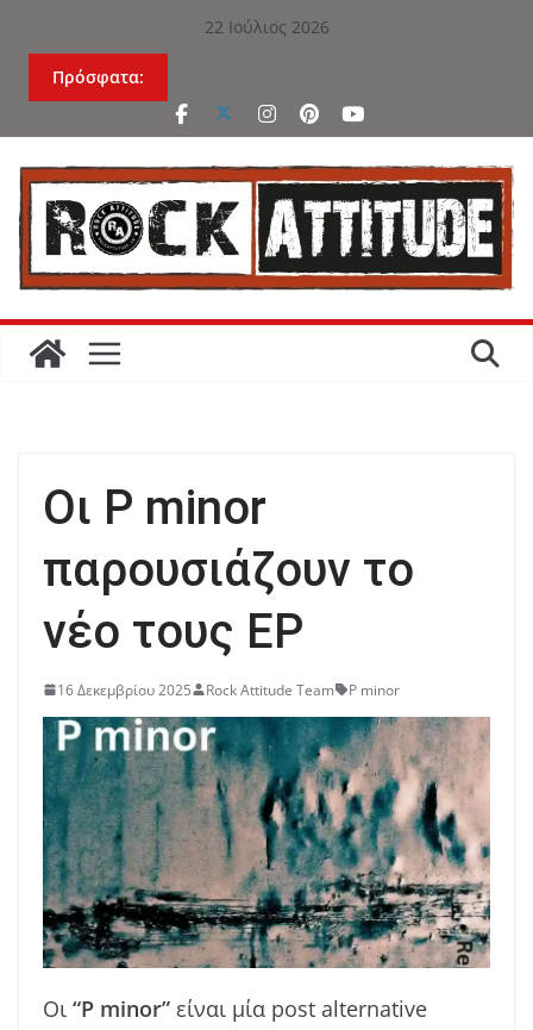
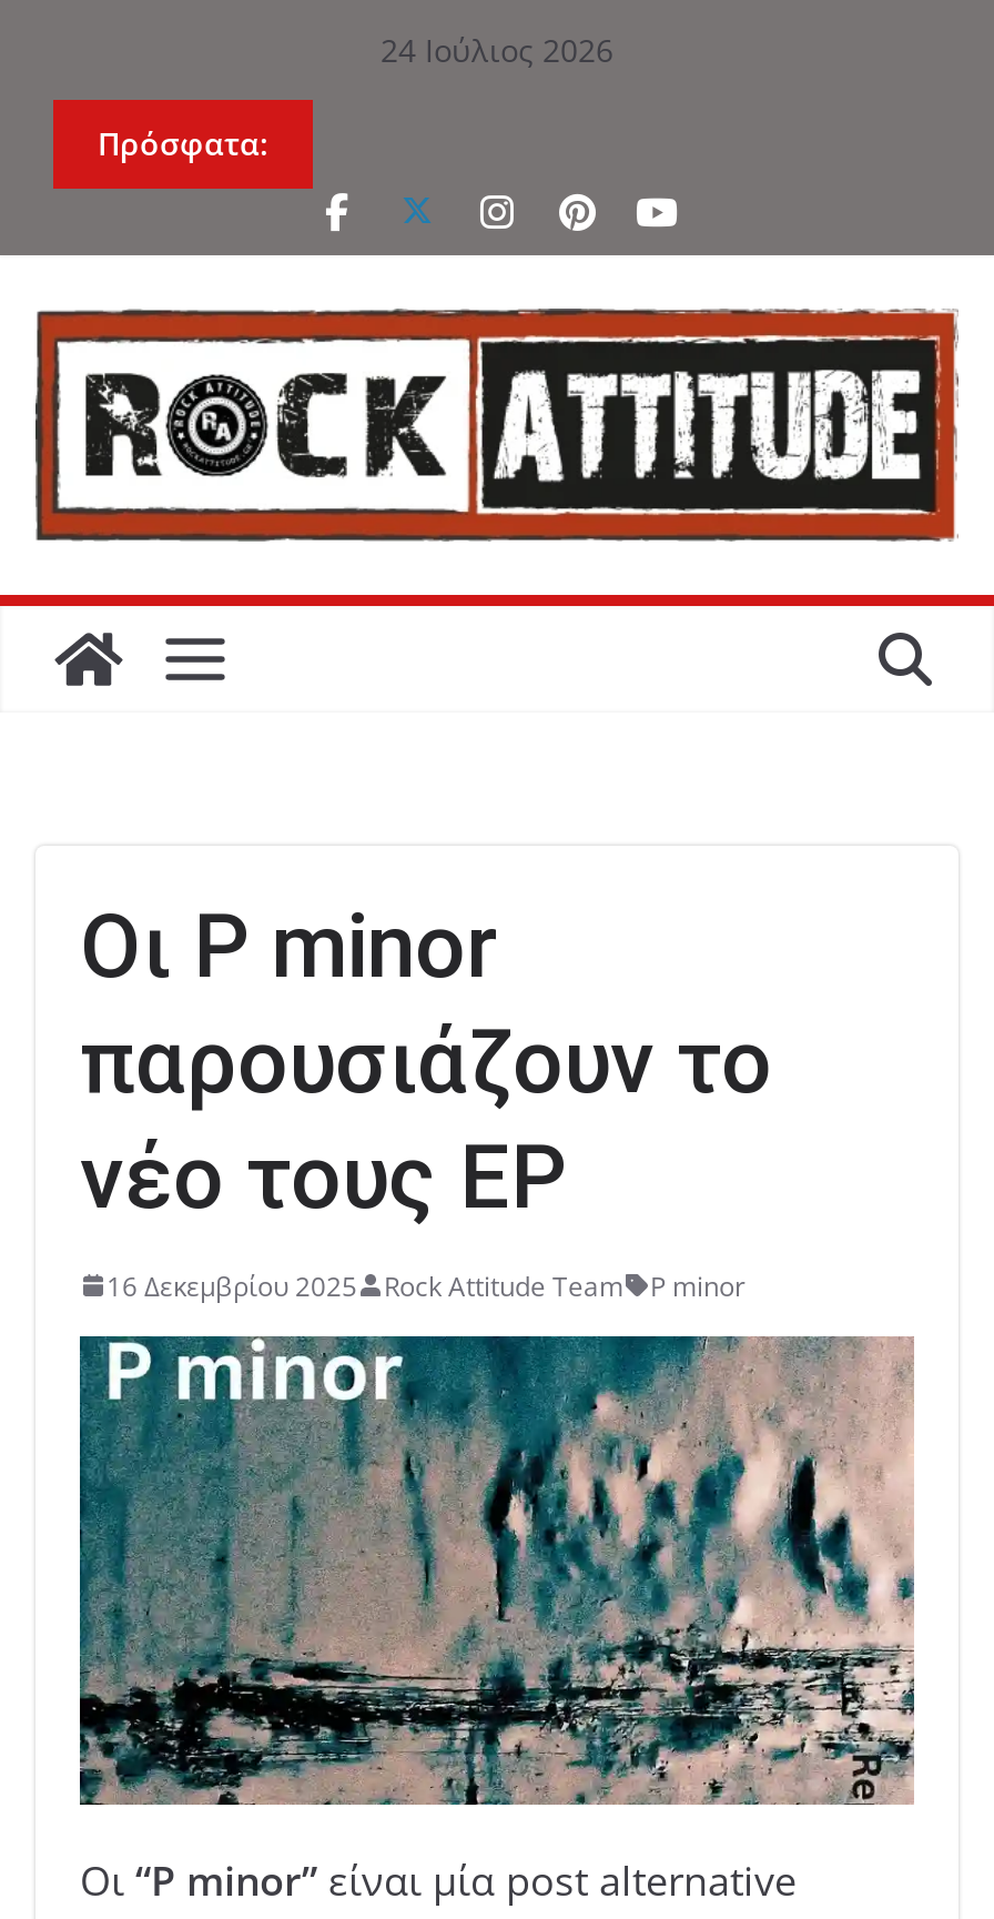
- 22 Ιούλιος 2026
+ 24 Ιούλιος 2026
